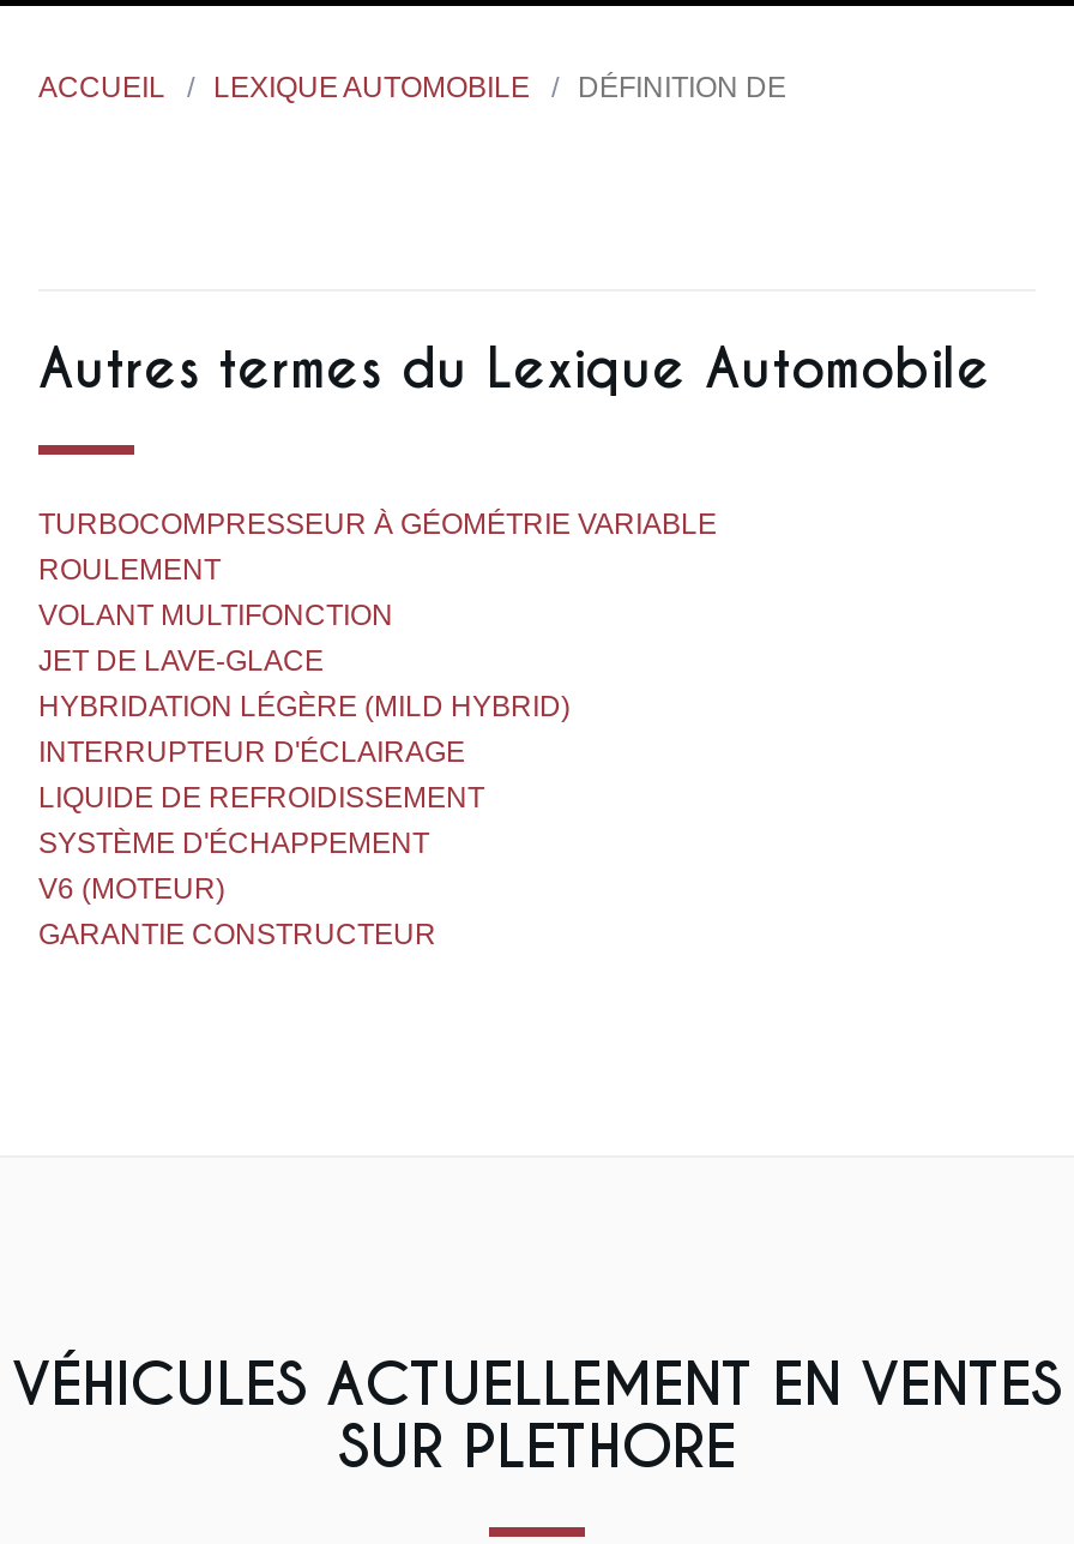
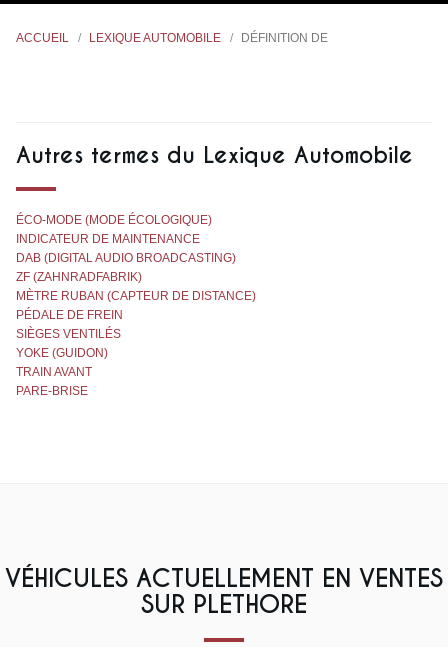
- TURBOCOMPRESSEUR À GÉOMÉTRIE VARIABLE
- ROULEMENT
- VOLANT MULTIFONCTION
- JET DE LAVE-GLACE
- HYBRIDATION LÉGÈRE (MILD HYBRID)
- INTERRUPTEUR D'ÉCLAIRAGE
- LIQUIDE DE REFROIDISSEMENT
- SYSTÈME D'ÉCHAPPEMENT
- V6 (MOTEUR)
- GARANTIE CONSTRUCTEUR
+ ÉCO-MODE (MODE ÉCOLOGIQUE)
+ INDICATEUR DE MAINTENANCE
+ DAB (DIGITAL AUDIO BROADCASTING)
+ ZF (ZAHNRADFABRIK)
+ MÈTRE RUBAN (CAPTEUR DE DISTANCE)
+ PÉDALE DE FREIN
+ SIÈGES VENTILÉS
+ YOKE (GUIDON)
+ TRAIN AVANT
+ PARE-BRISE
